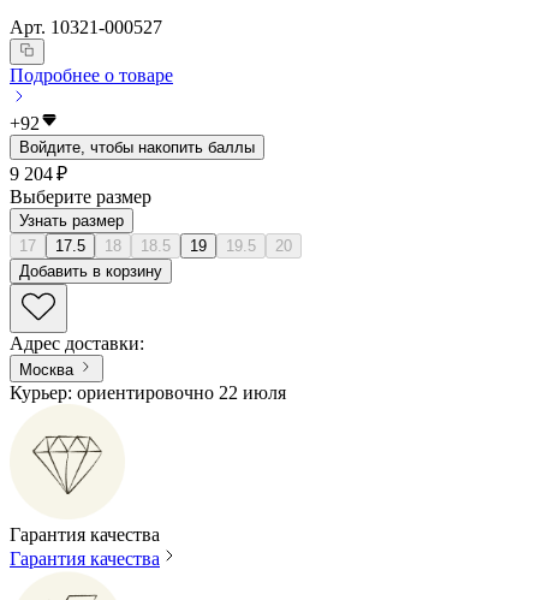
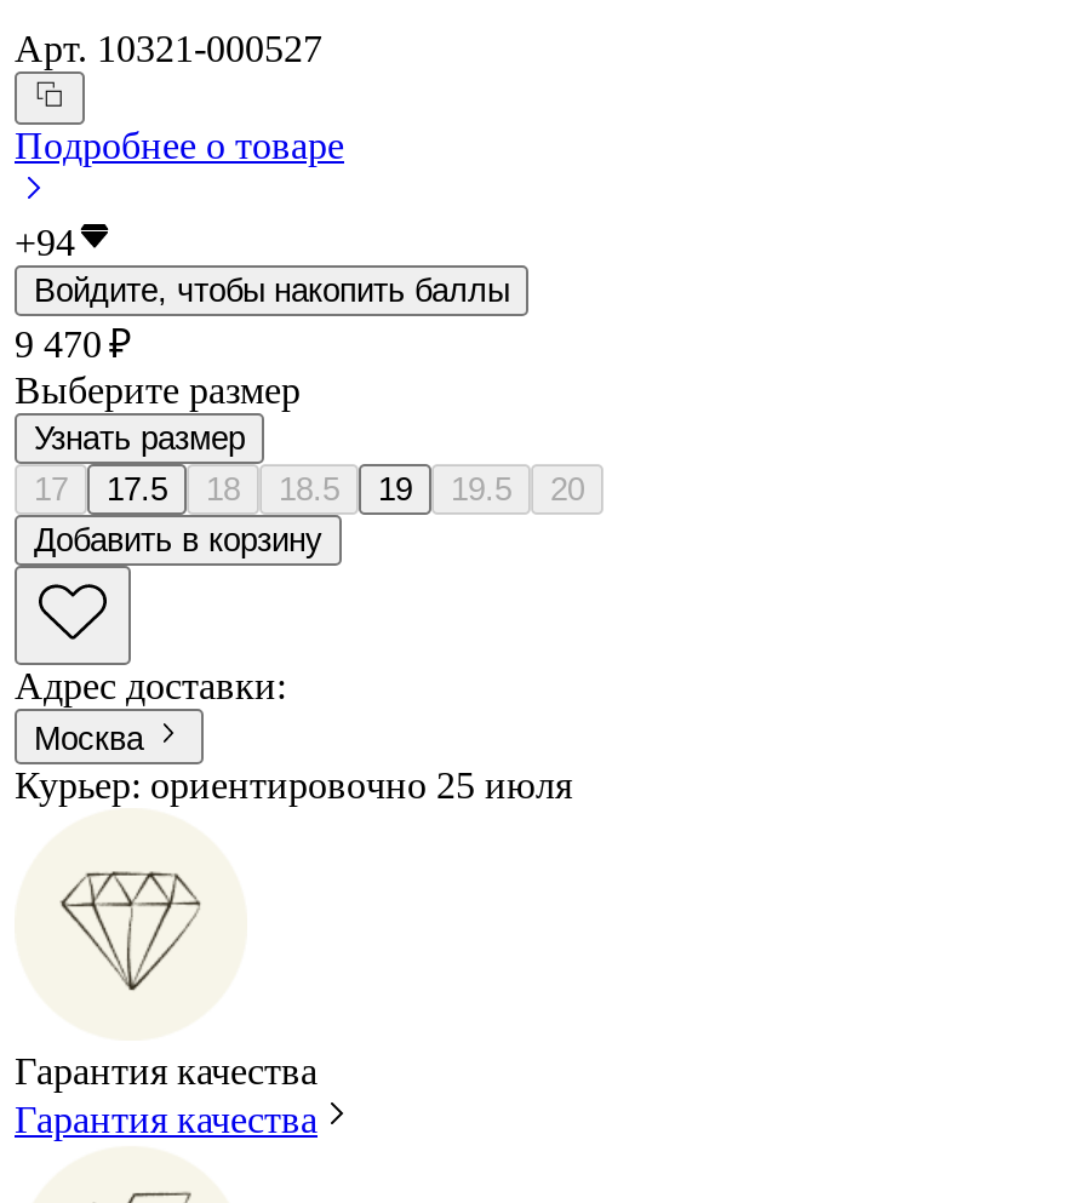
- +92
+ +94

- 9 204 ₽
+ 9 470 ₽

- Курьер: ориентировочно 22 июля
+ Курьер: ориентировочно 25 июля
